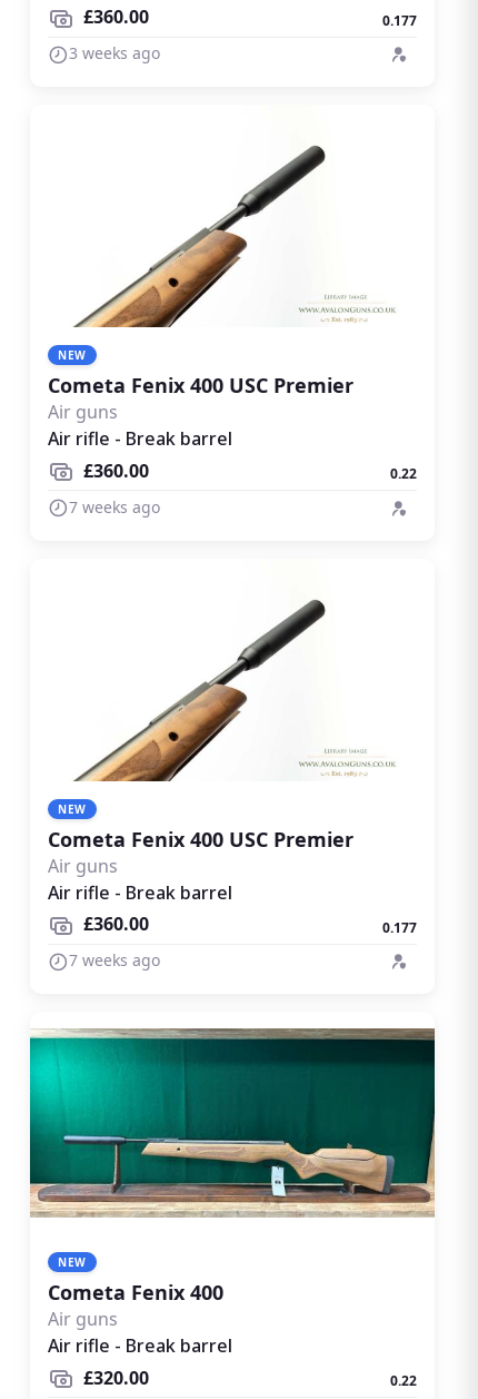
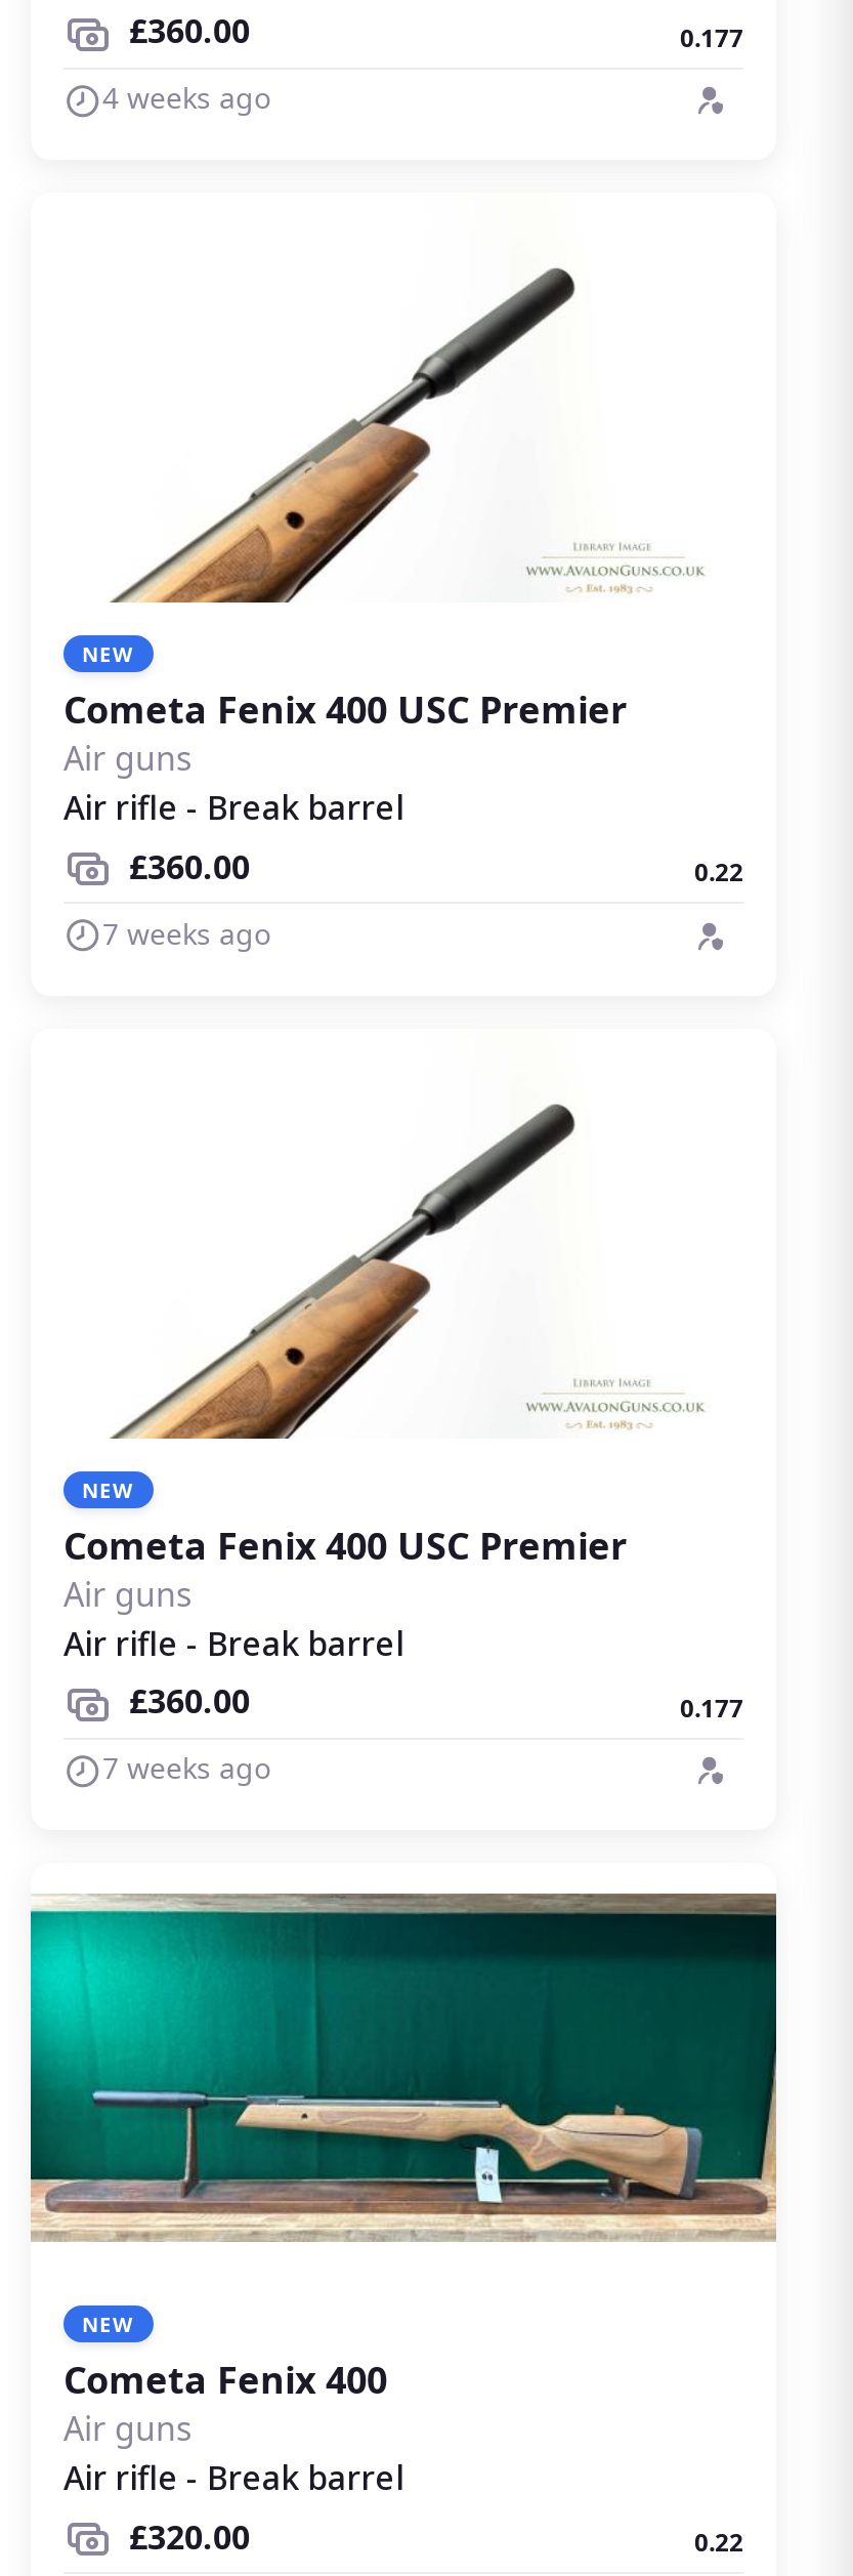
- 3 weeks ago
+ 4 weeks ago
